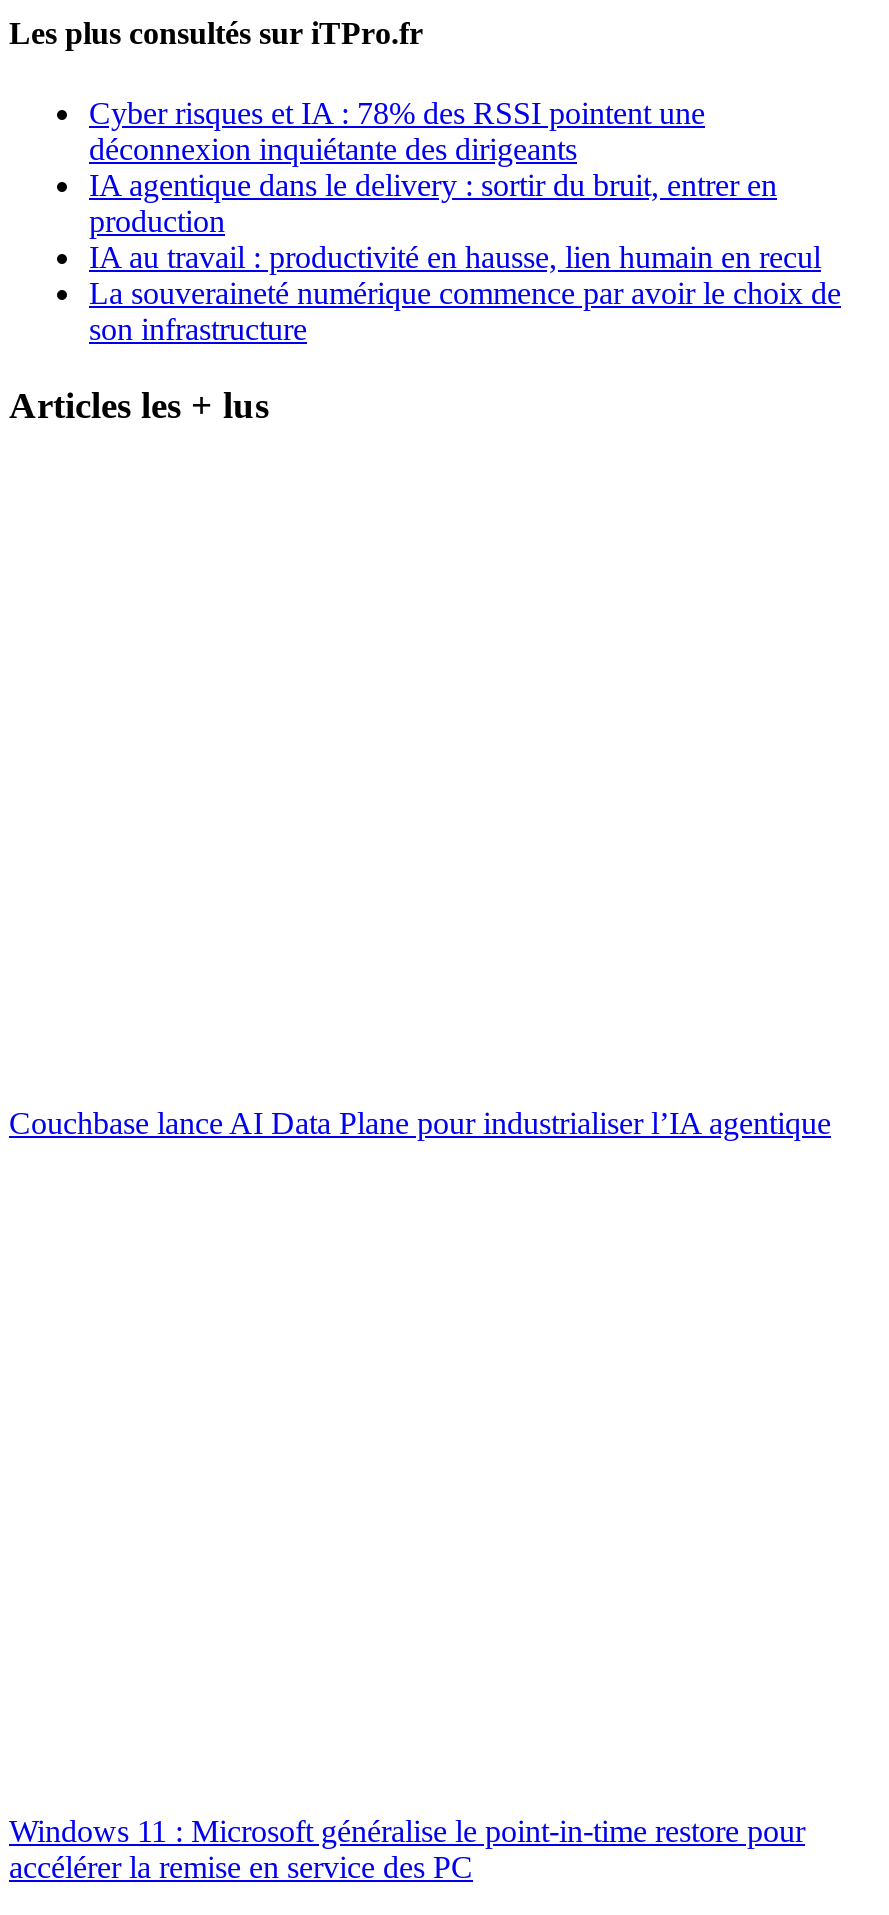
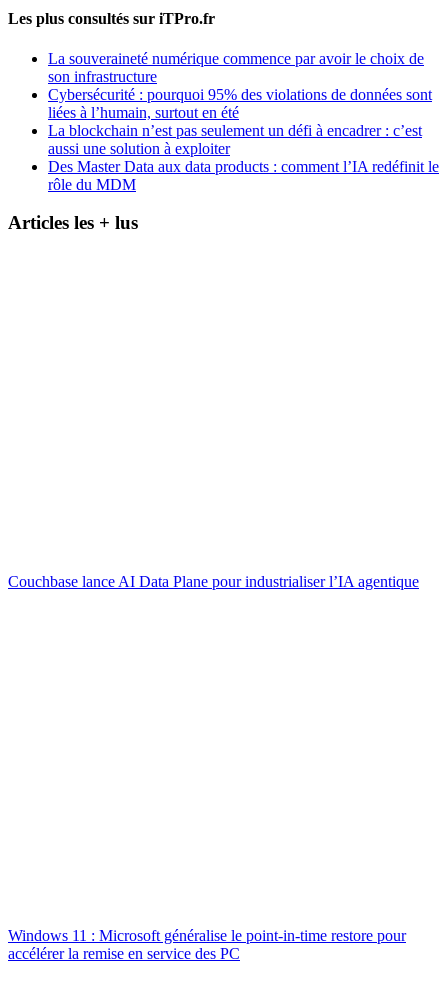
- Cyber risques et IA : 78% des RSSI pointent une
- déconnexion inquiétante des dirigeants
- IA agentique dans le delivery : sortir du bruit, entrer en
- production
- IA au travail : productivité en hausse, lien humain en recul

moved up: La souveraineté numérique commence par avoir le choix de | son infrastructure

+ Cybersécurité : pourquoi 95% des violations de données sont
+ liées à l’humain, surtout en été
+ La blockchain n’est pas seulement un défi à encadrer : c’est
+ aussi une solution à exploiter
+ Des Master Data aux data products : comment l’IA redéfinit le
+ rôle du MDM
